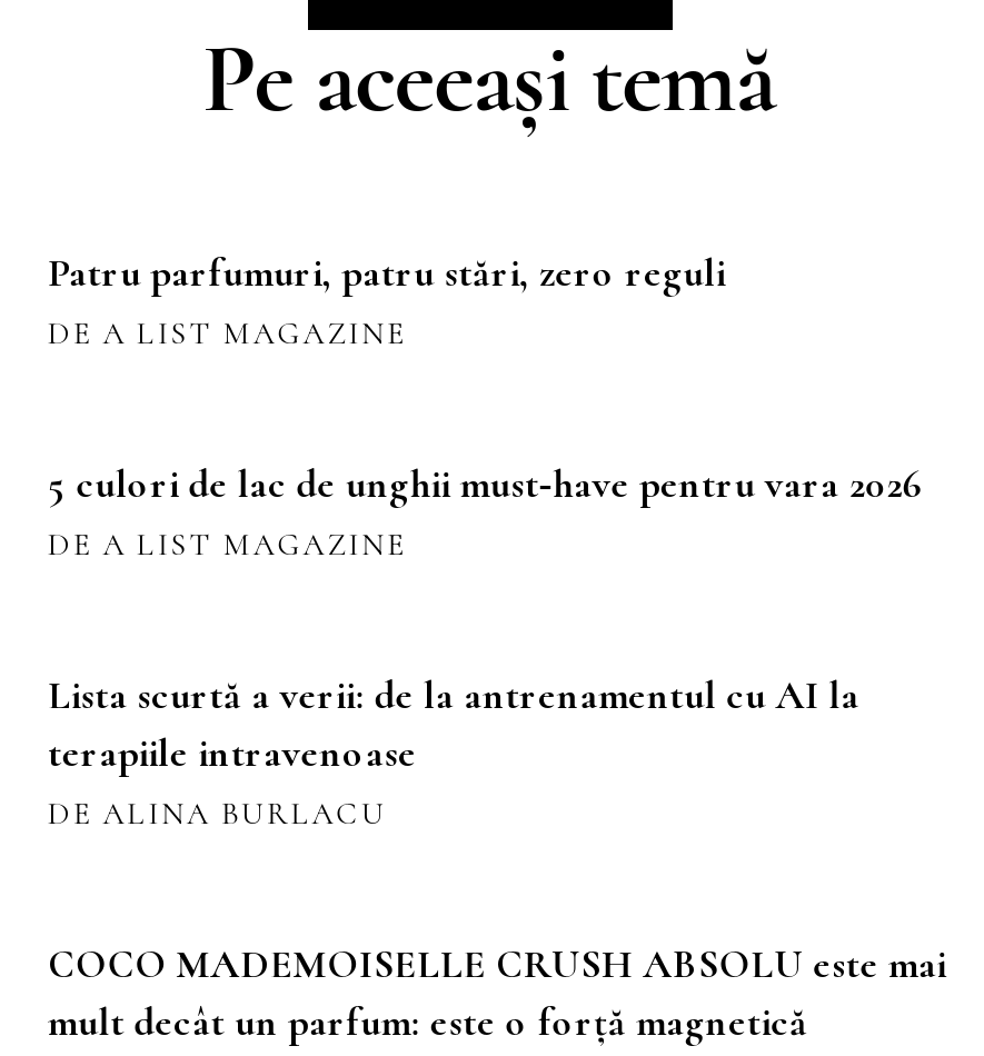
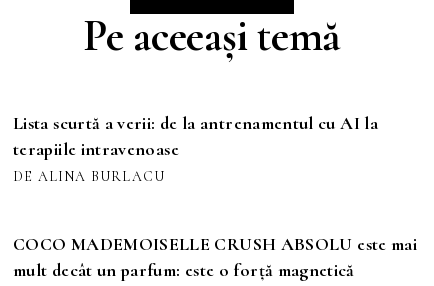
- Patru parfumuri, patru stări, zero reguli
- DE A LIST MAGAZINE
- 5 culori de lac de unghii must‑have pentru vara 2026
- DE A LIST MAGAZINE
